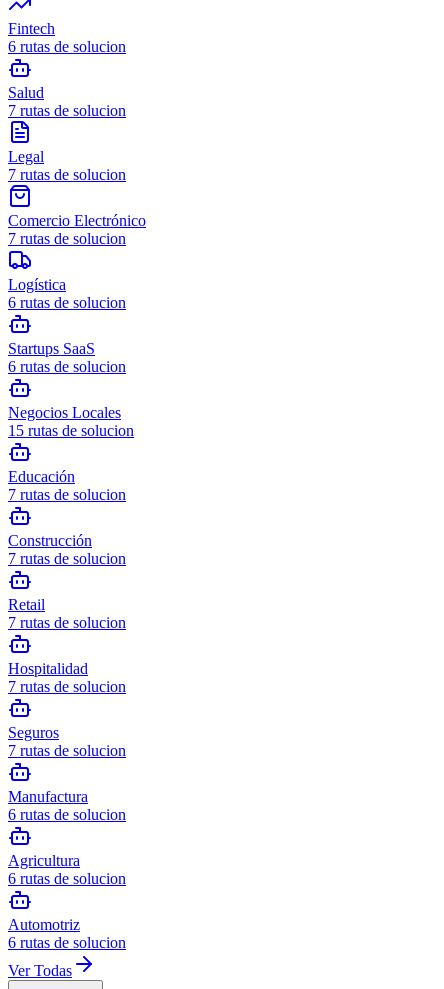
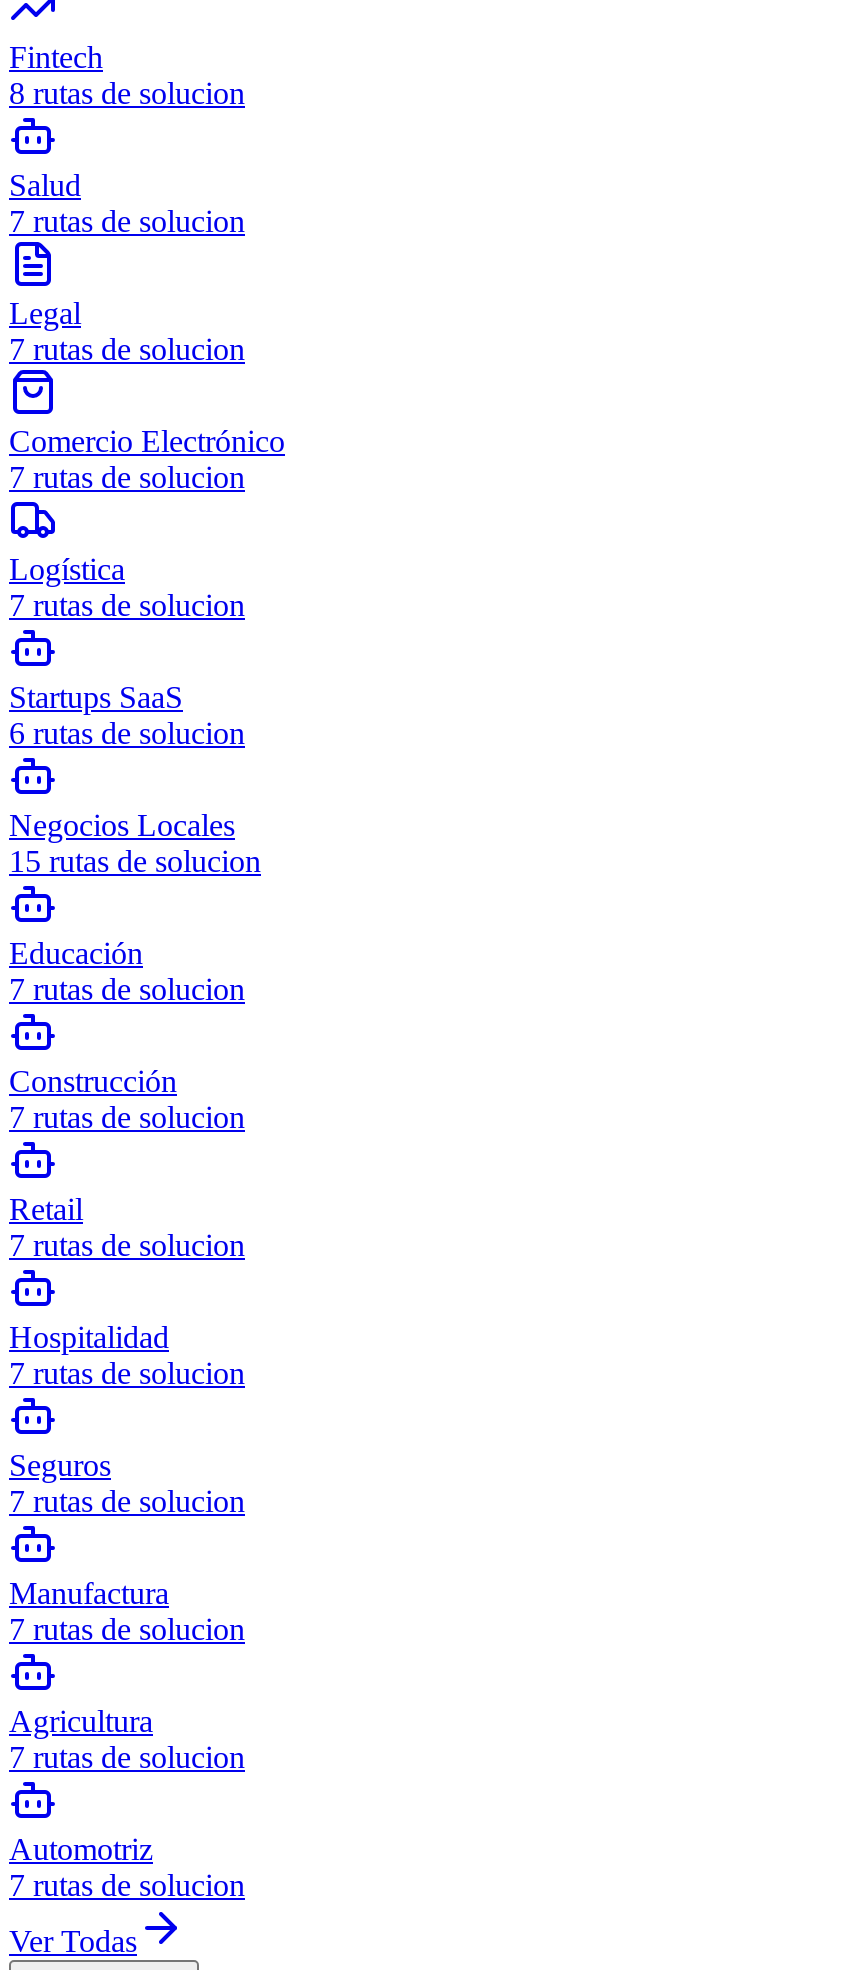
- 6 rutas de solucion
+ 8 rutas de solucion

- 6 rutas de solucion
+ 7 rutas de solucion

- 6 rutas de solucion
+ 7 rutas de solucion

- 6 rutas de solucion
+ 7 rutas de solucion

- 6 rutas de solucion
+ 7 rutas de solucion
